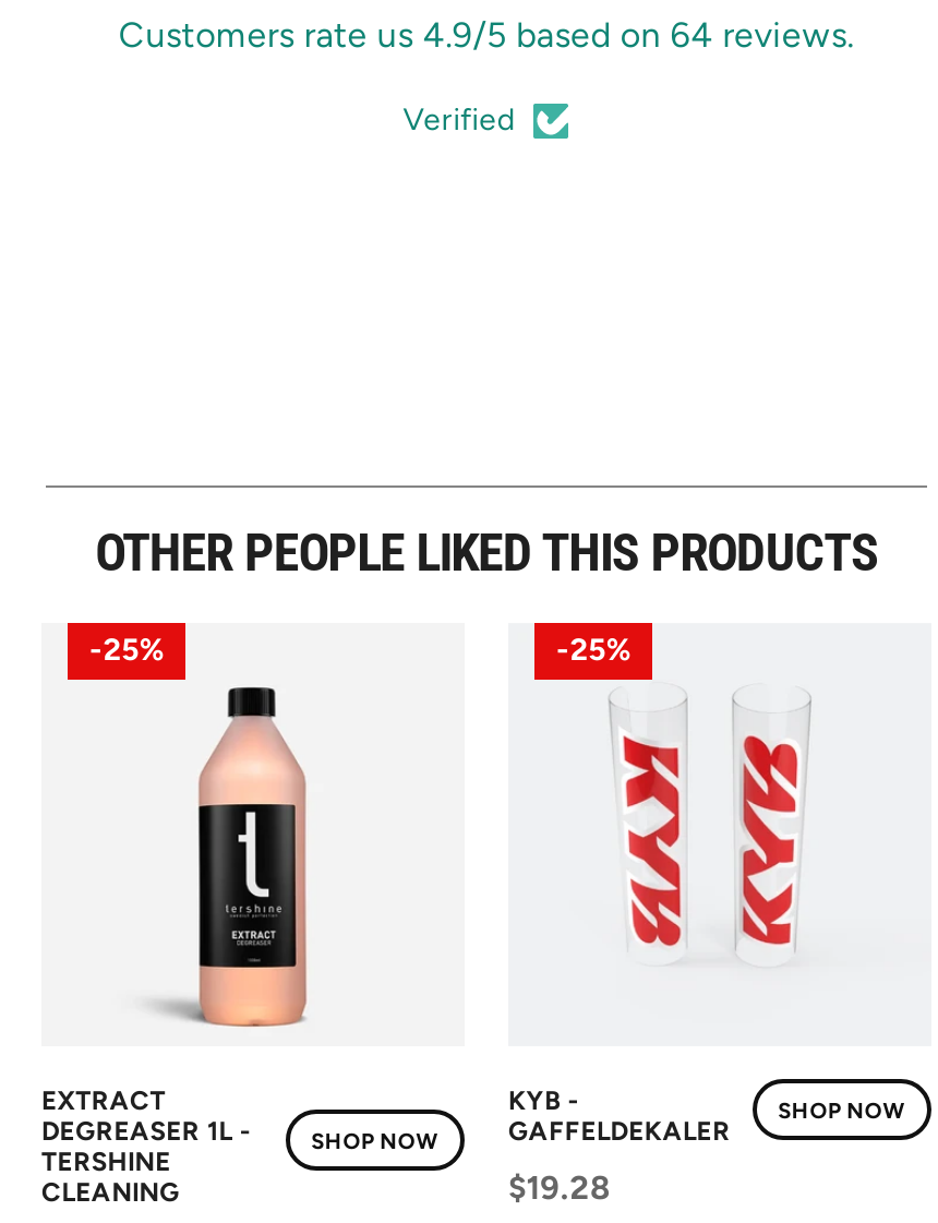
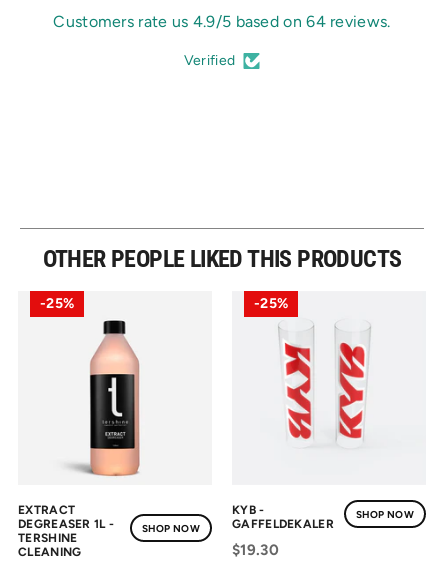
- $19.28
+ $19.30
